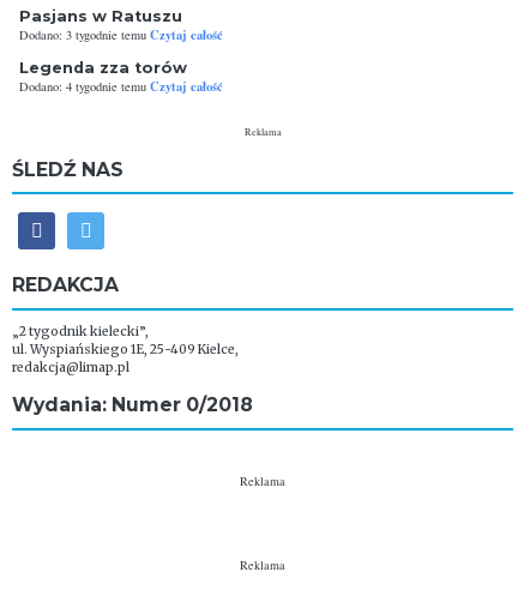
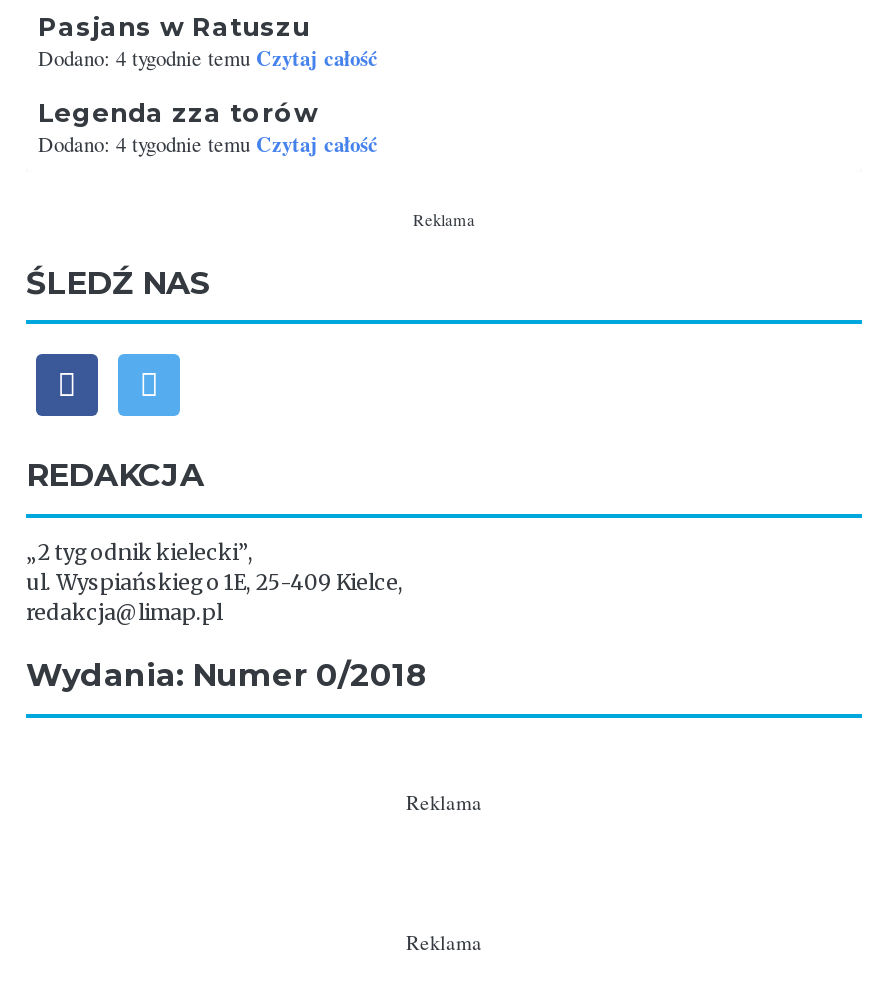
- Dodano: 3 tygodnie temu Czytaj całość
+ Dodano: 4 tygodnie temu Czytaj całość
